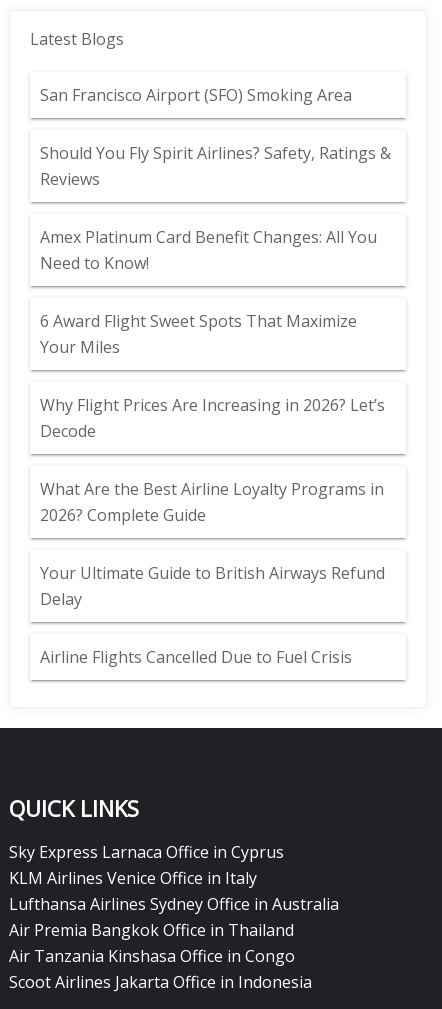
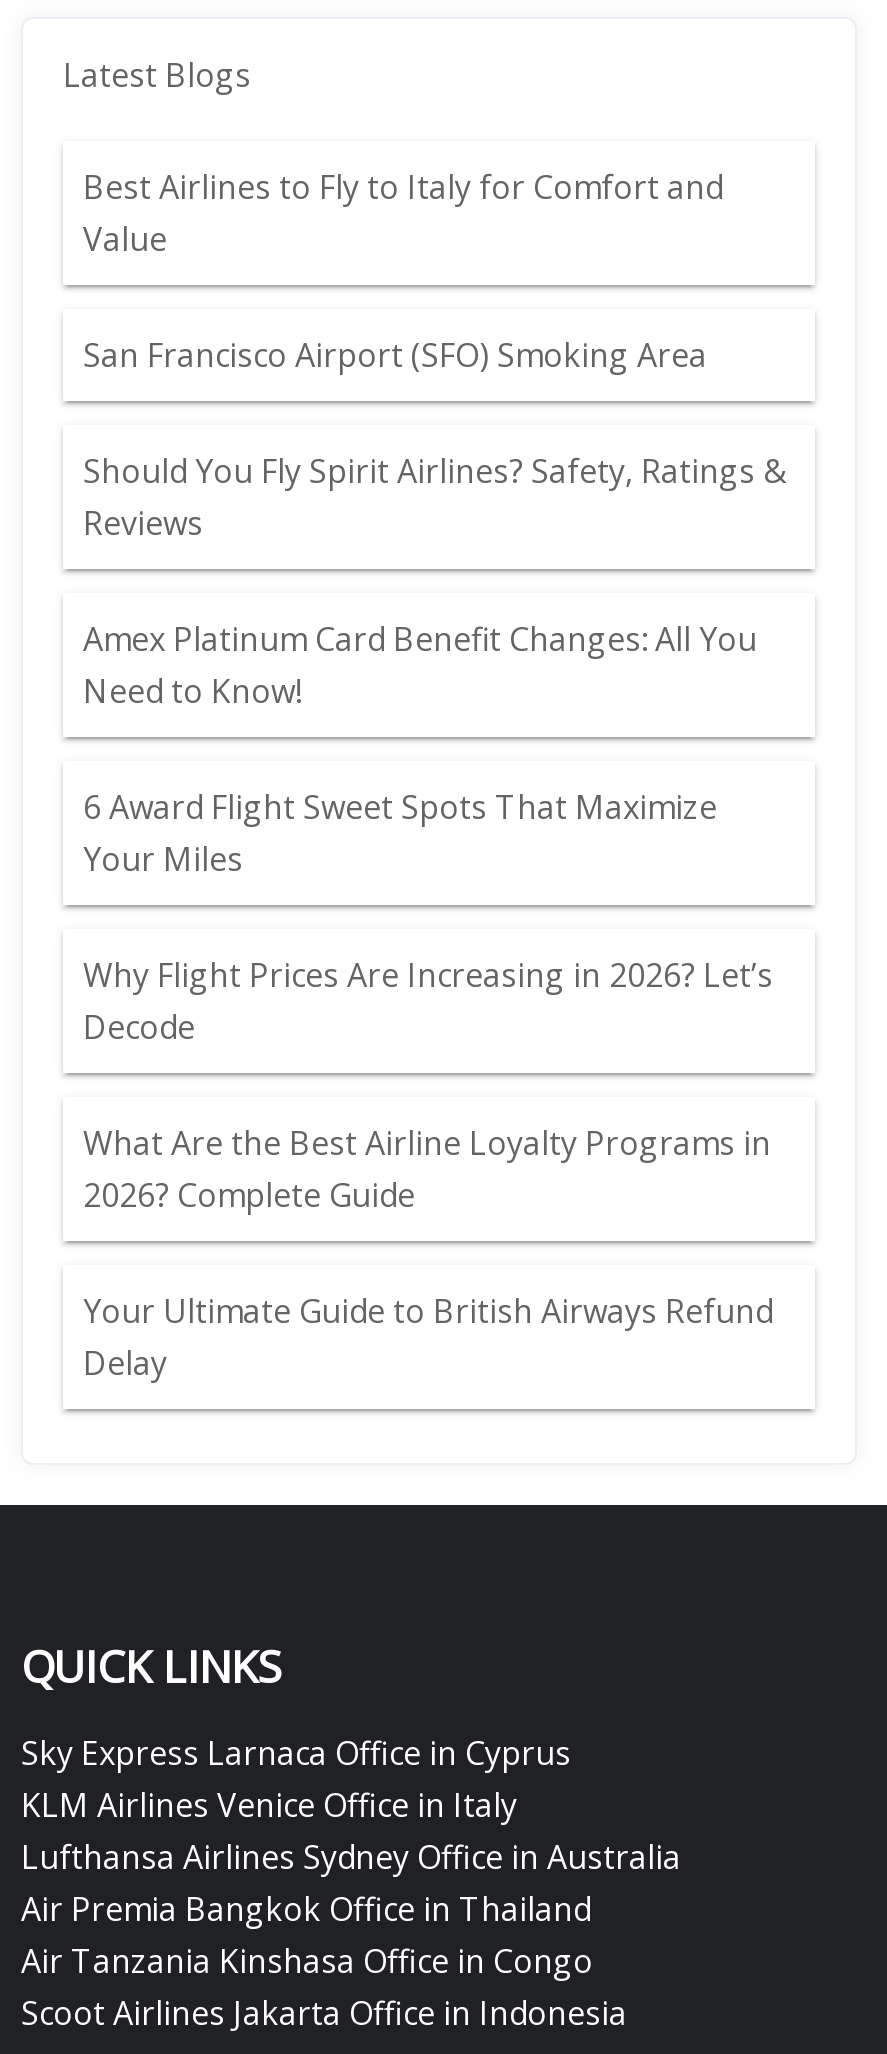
+ Best Airlines to Fly to Italy for Comfort and
+ Value

moved down: San Francisco Airport (SFO) Smoking Area | Should You Fly Spirit Airlines? Safety, Ratings & | Reviews | ... | Your Ultimate Guide to British Airways Refund | Delay

- Airline Flights Cancelled Due to Fuel Crisis
